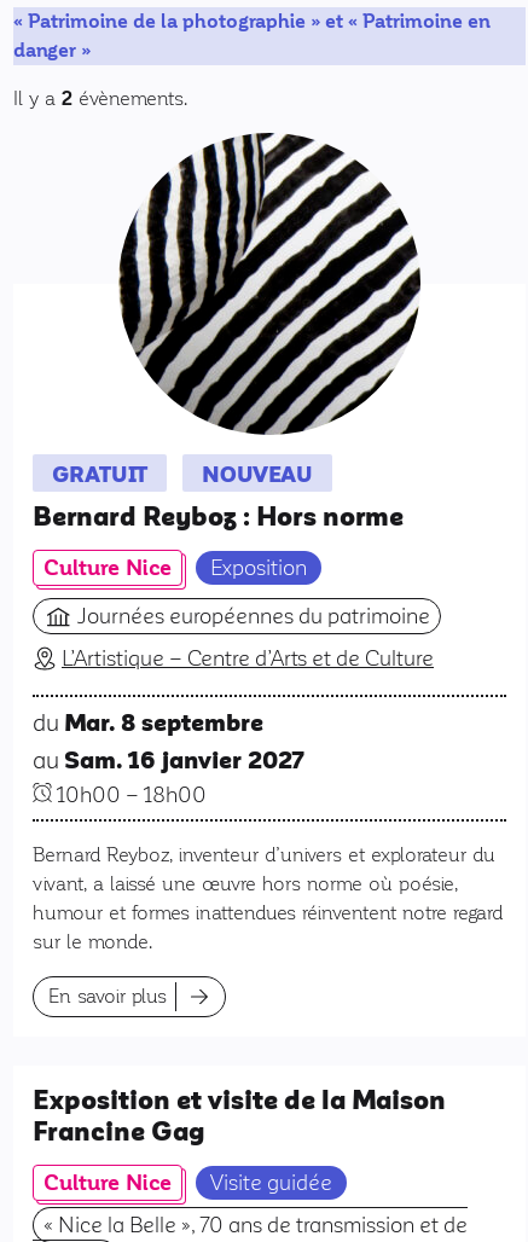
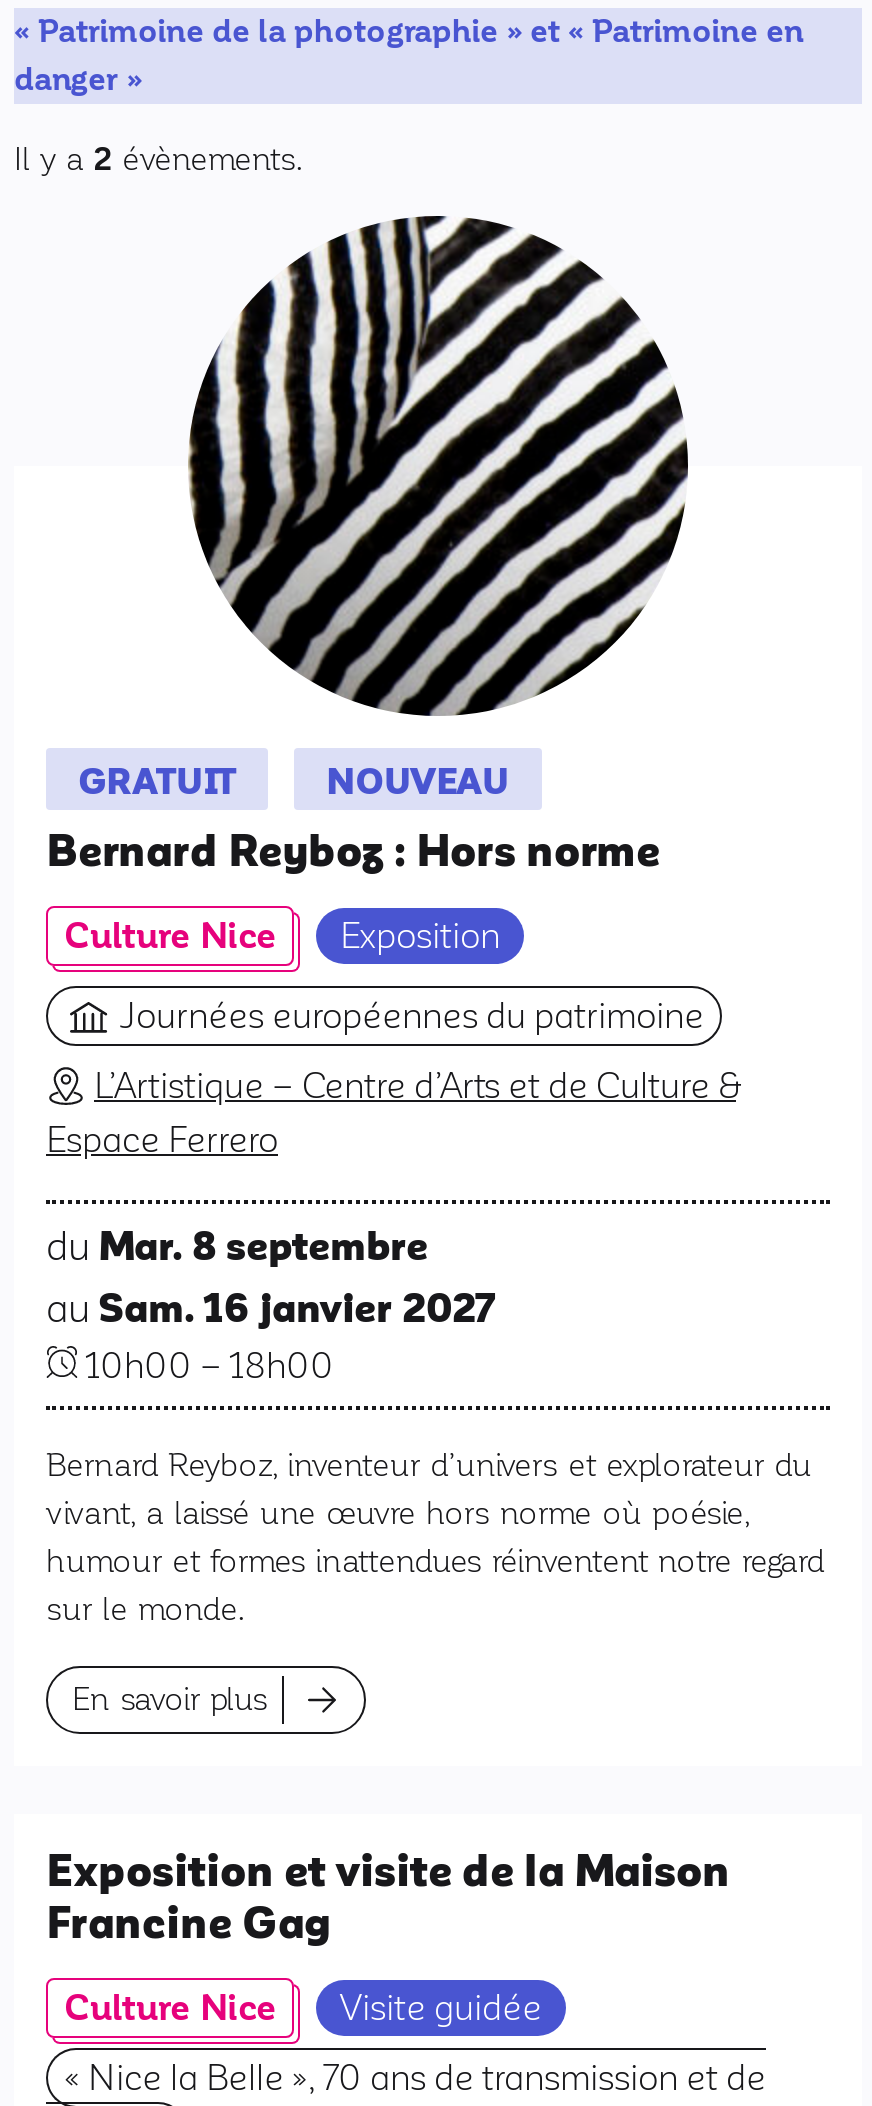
- L’Artistique – Centre d’Arts et de Culture
+ L’Artistique – Centre d’Arts et de Culture &
+ Espace Ferrero
